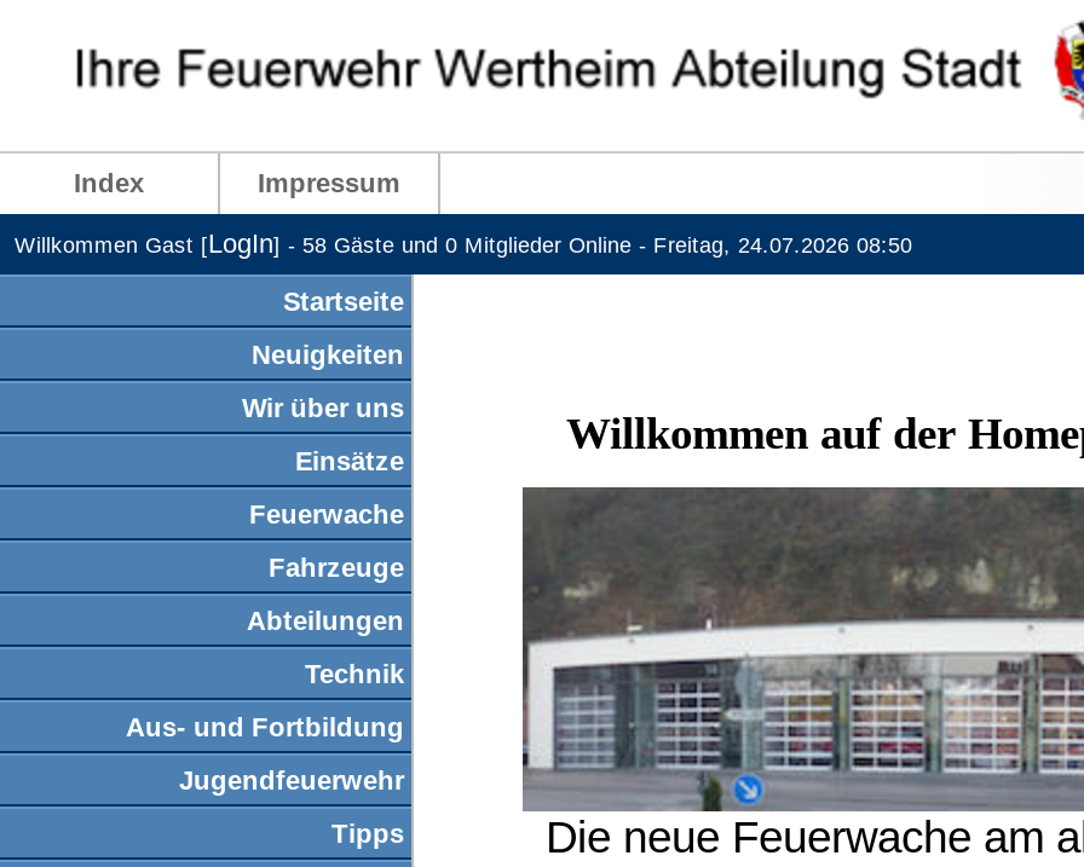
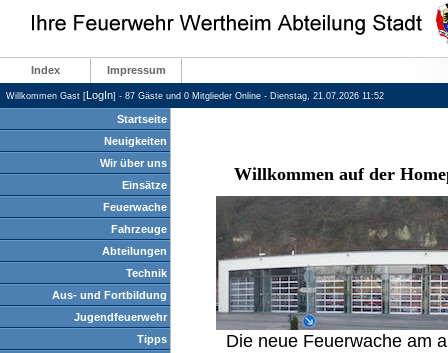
- Willkommen Gast [LogIn] - 58 Gäste und 0 Mitglieder Online - Freitag, 24.07.2026 08:50
+ Willkommen Gast [LogIn] - 87 Gäste und 0 Mitglieder Online - Dienstag, 21.07.2026 11:52
